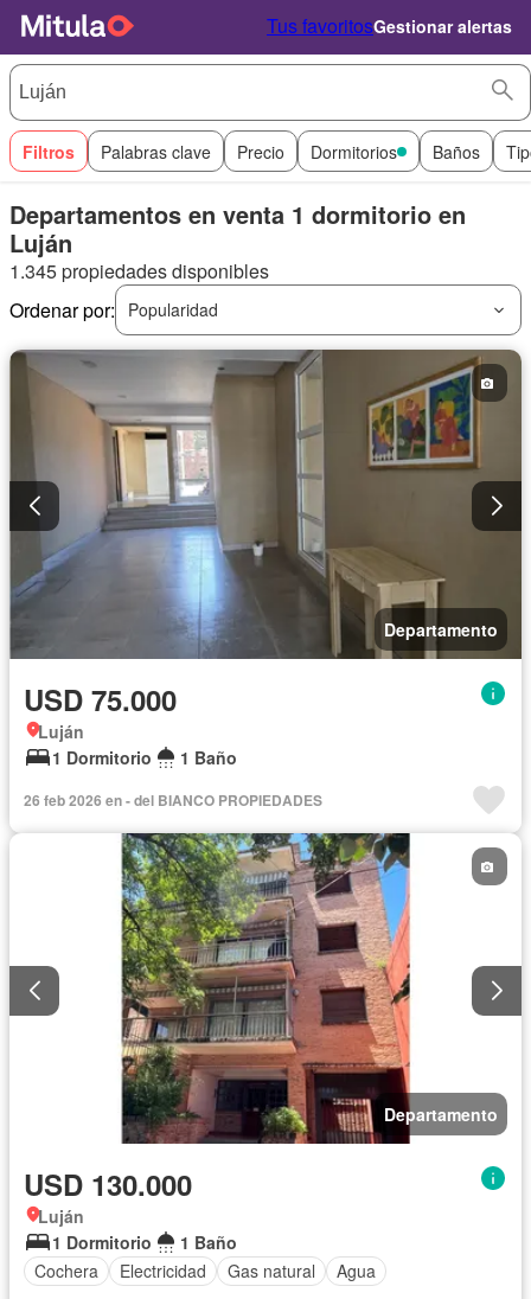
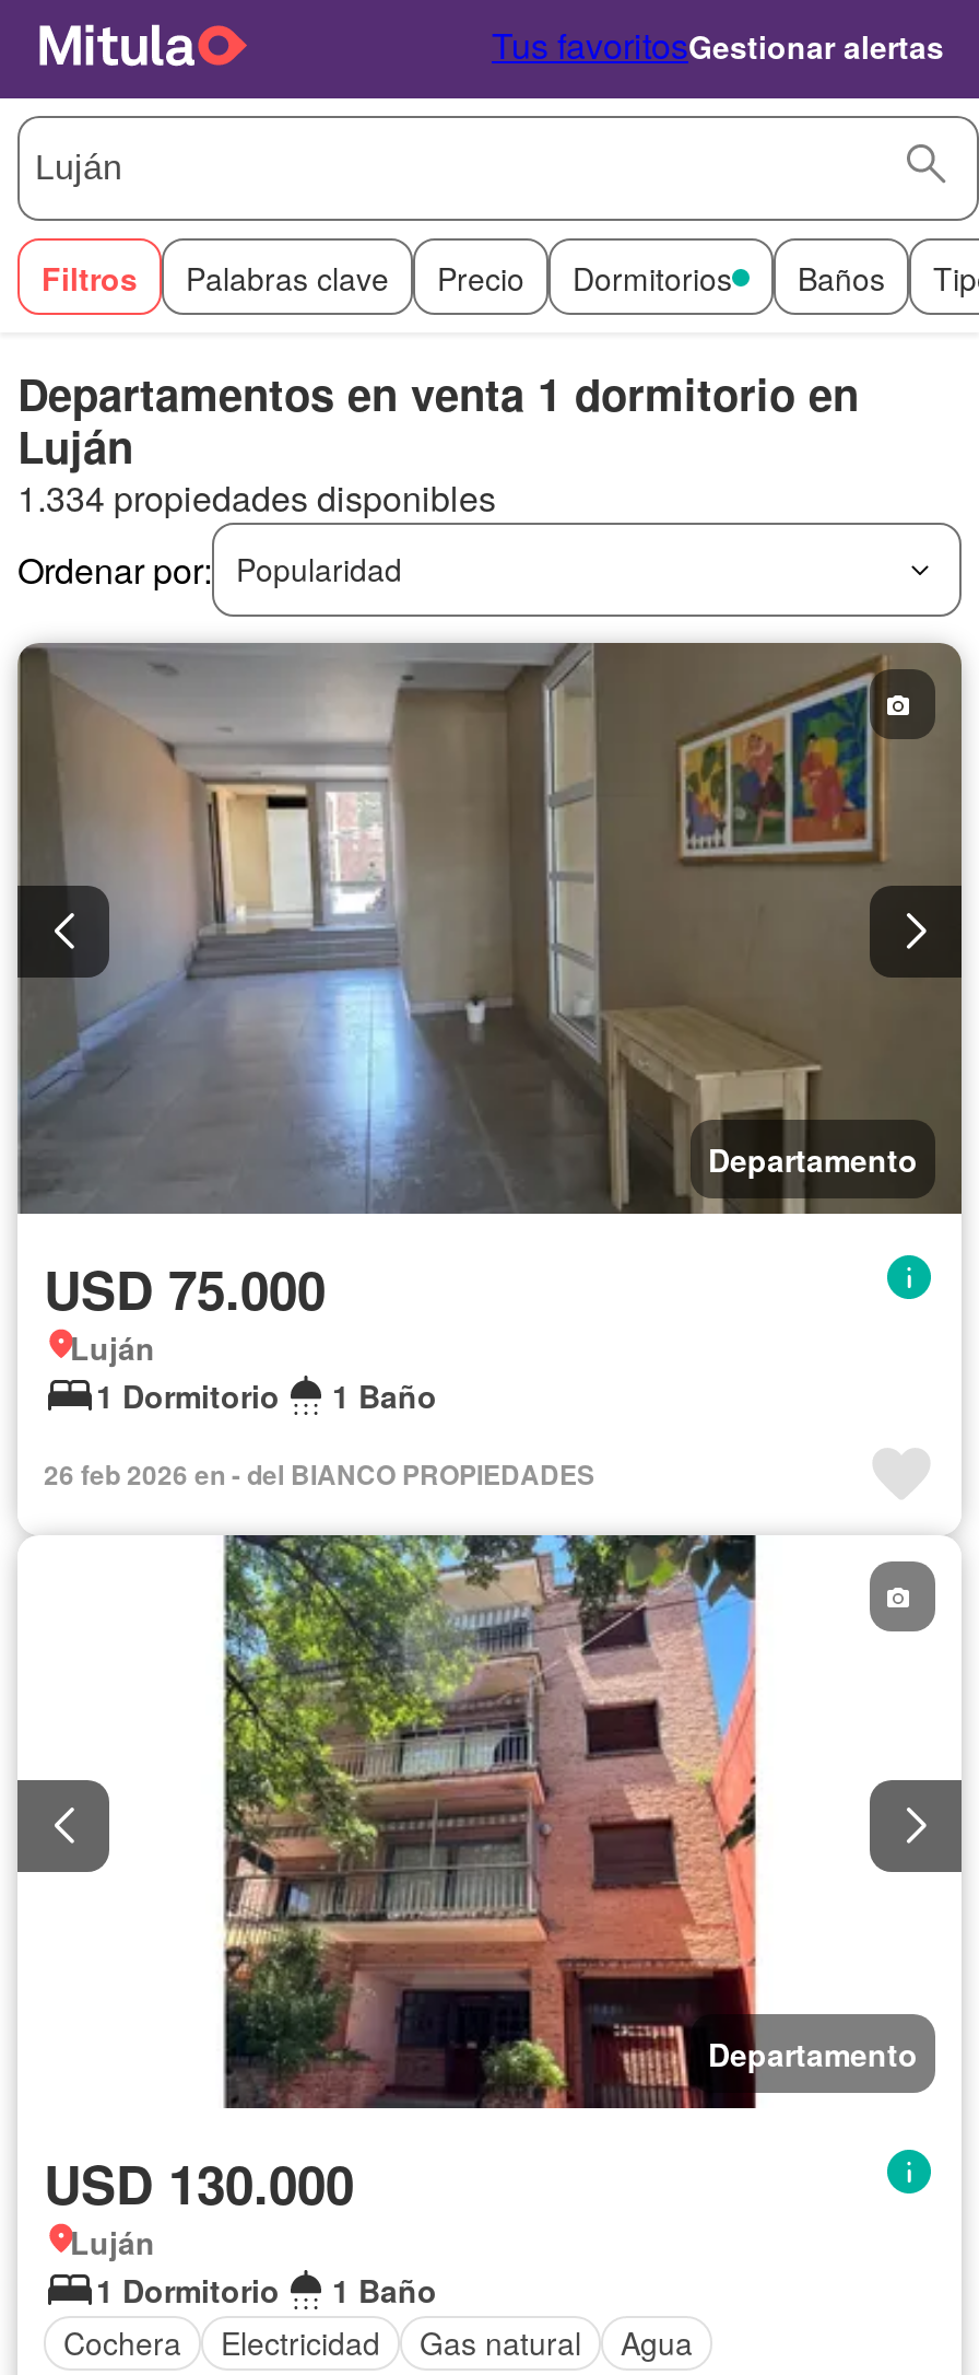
- 1.345 propiedades disponibles
+ 1.334 propiedades disponibles
